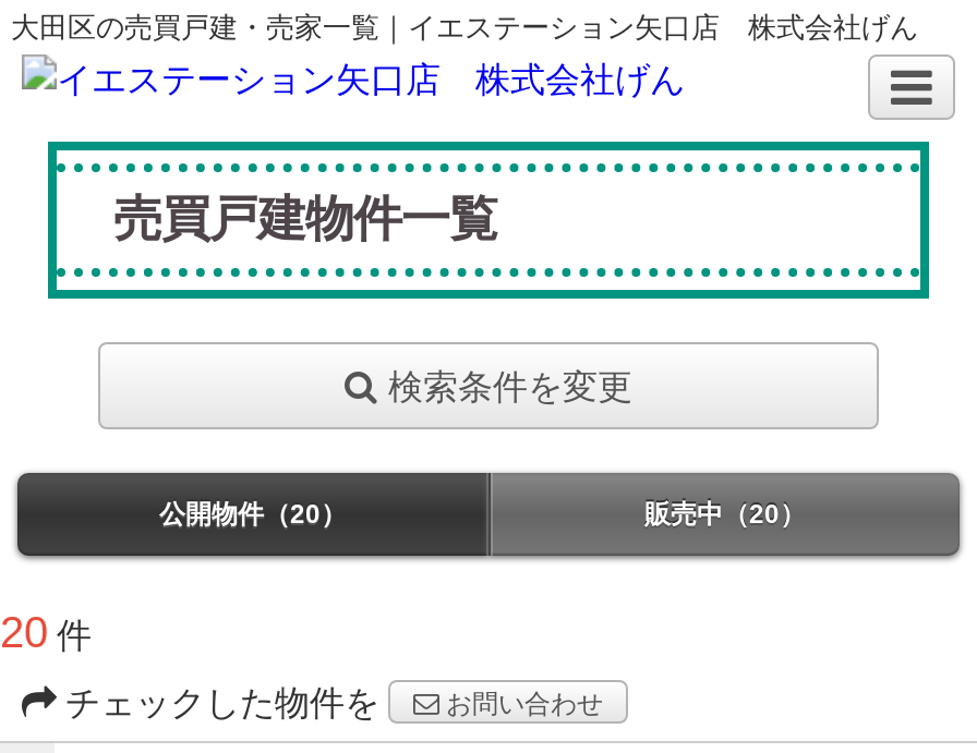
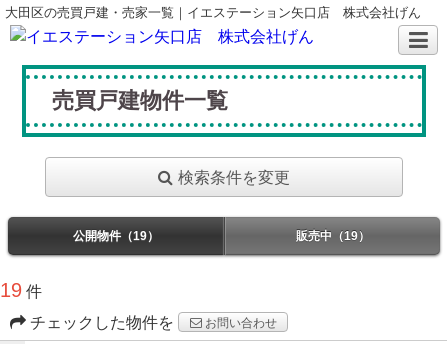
- 公開物件（20）
+ 公開物件（19）

- 販売中（20）
+ 販売中（19）

- 20件
+ 19件
